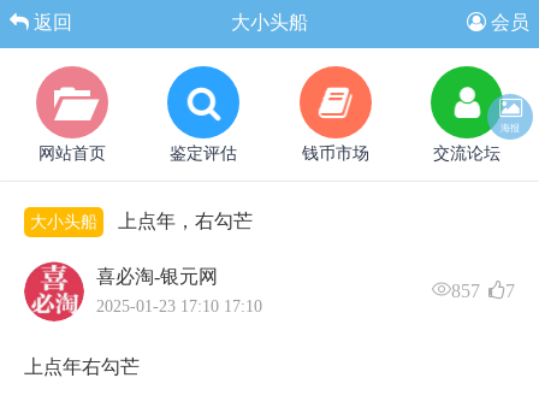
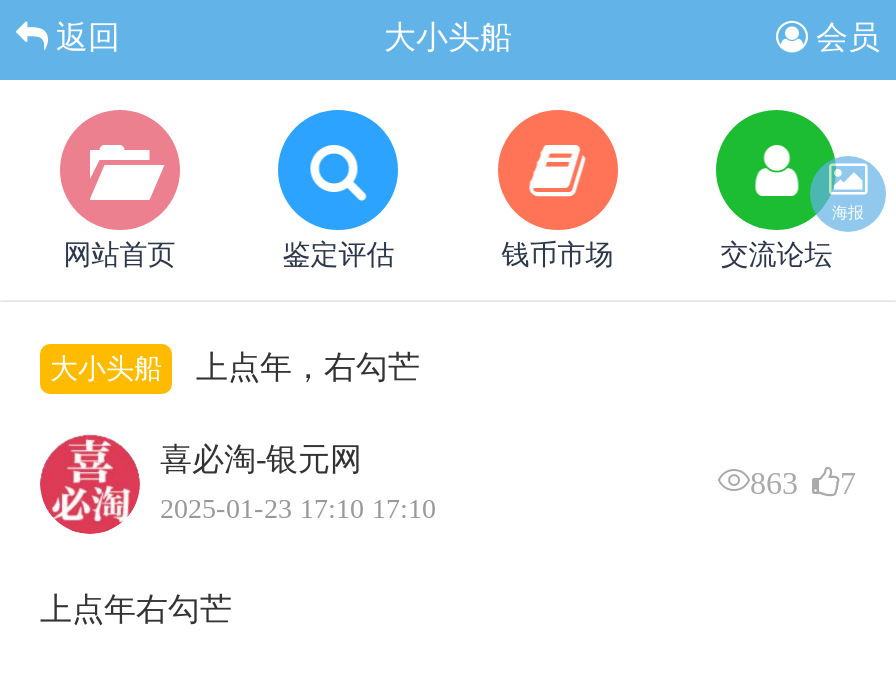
- 857 7
+ 863 7
